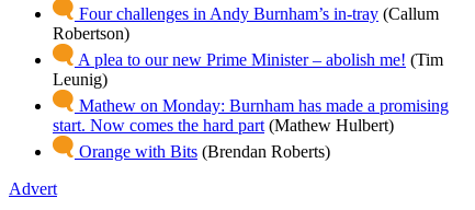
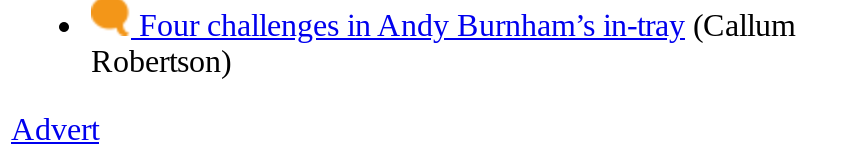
- A plea to our new Prime Minister – abolish me! (Tim
- Leunig)
- Mathew on Monday: Burnham has made a promising
- start. Now comes the hard part (Mathew Hulbert)
- Orange with Bits (Brendan Roberts)
